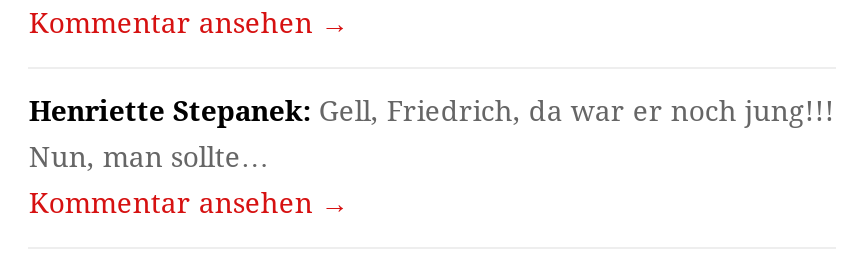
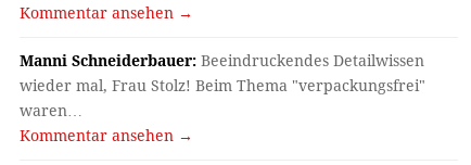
- Henriette Stepanek: Gell, Friedrich, da war er noch jung!!!
- Nun, man sollte…
+ Manni Schneiderbauer: Beeindruckendes Detailwissen
+ wieder mal, Frau Stolz! Beim Thema "verpackungsfrei"
+ waren…
